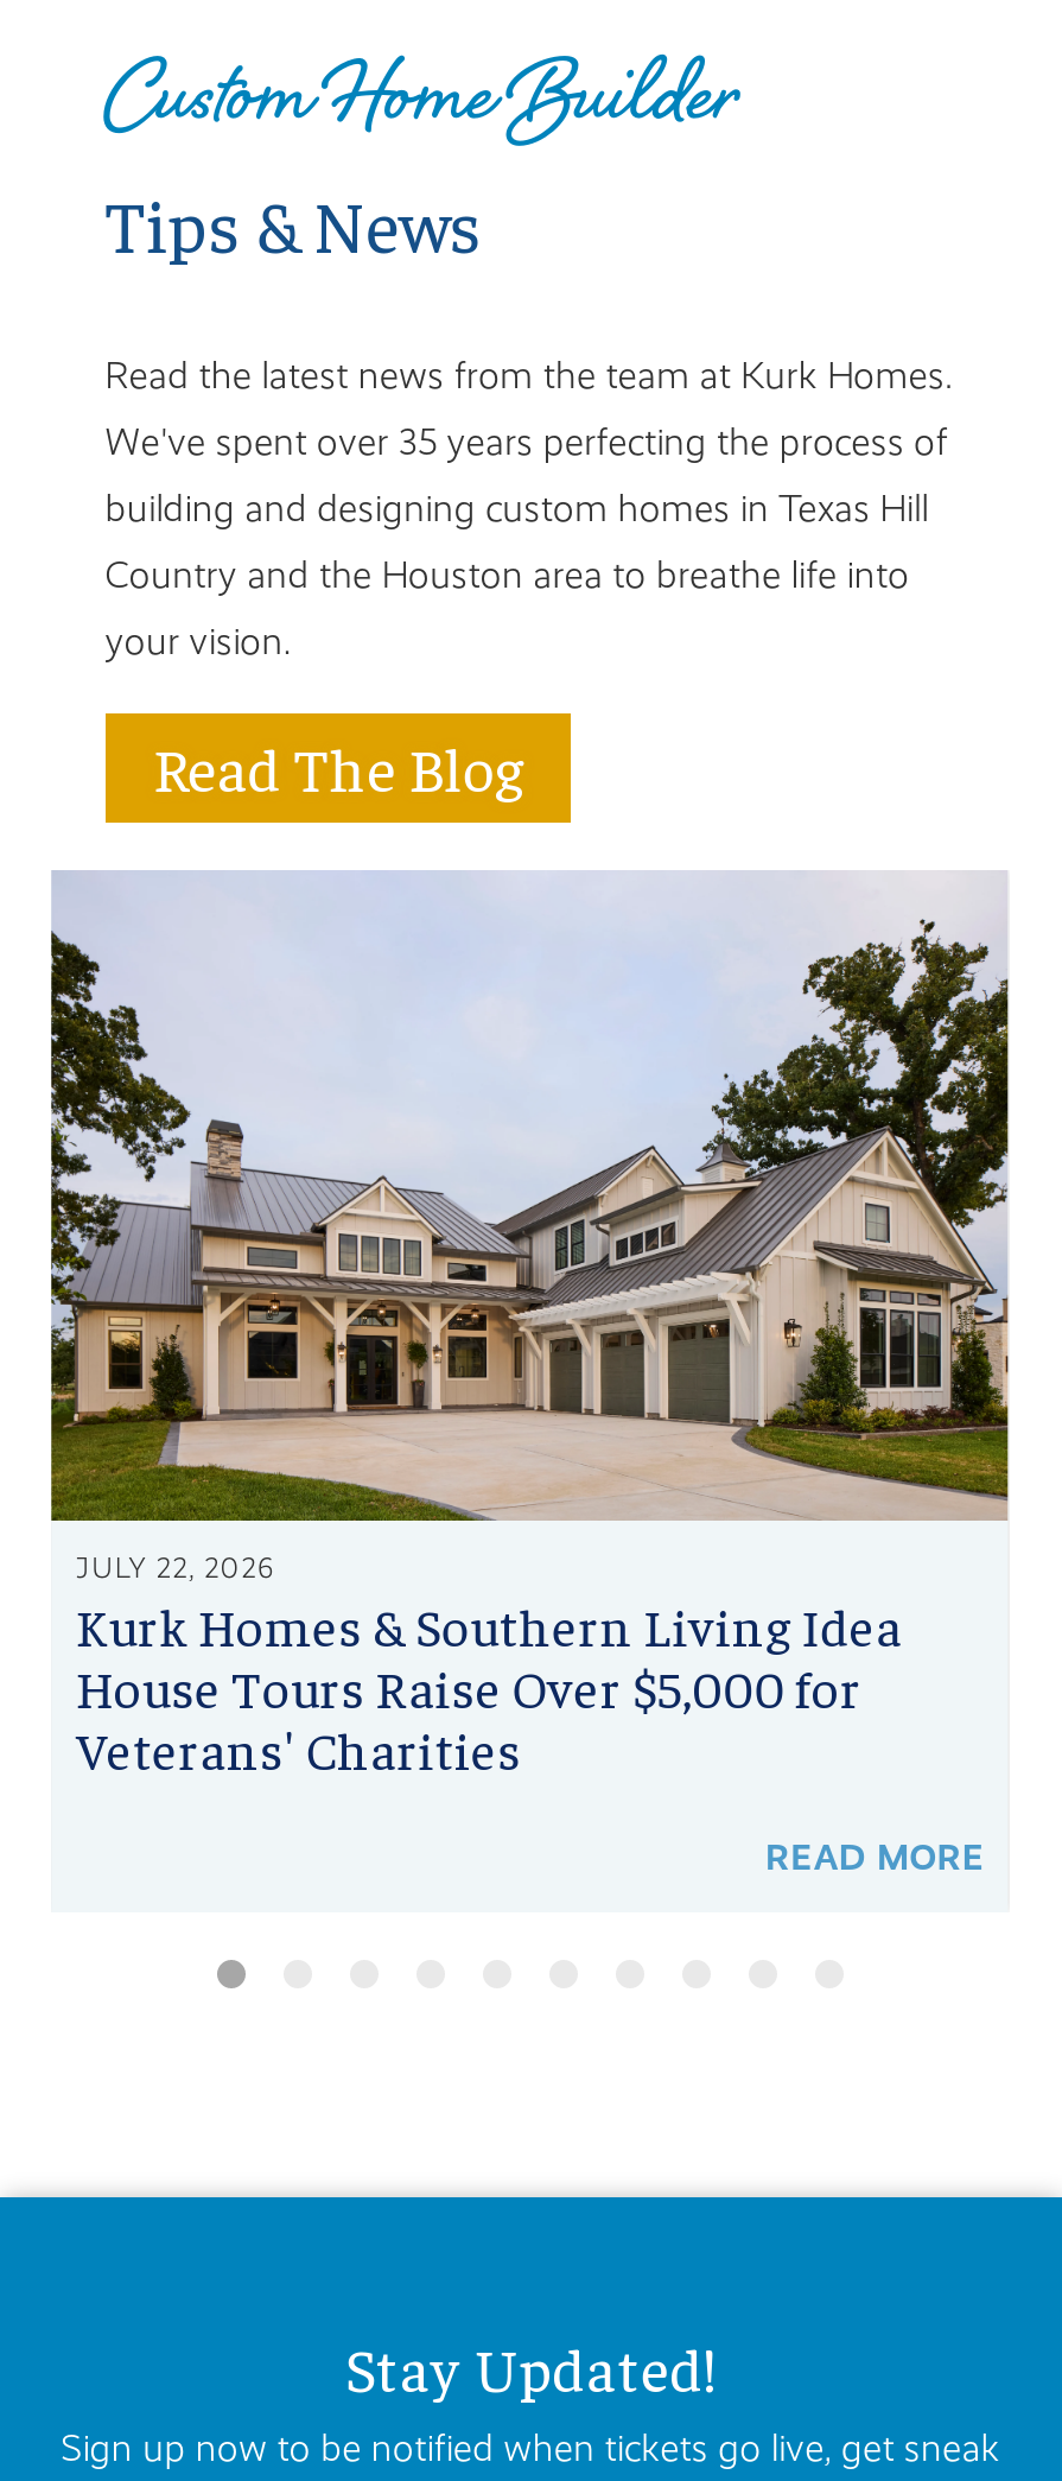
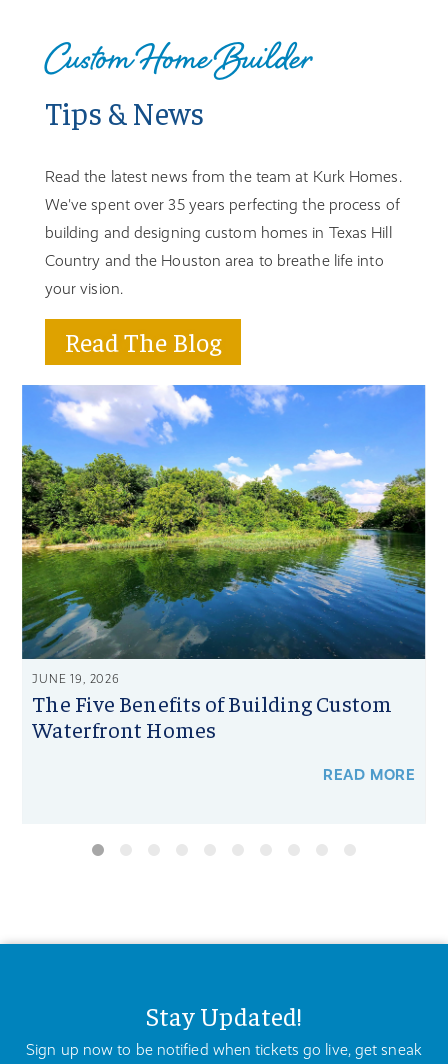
- [image]
- JULY 22, 2026
- Kurk Homes & Southern Living Idea
- House Tours Raise Over $5,000 for
- Veterans' Charities
+ [image]
+ JUNE 19, 2026
+ The Five Benefits of Building Custom
+ Waterfront Homes

moved up: READ MORE
